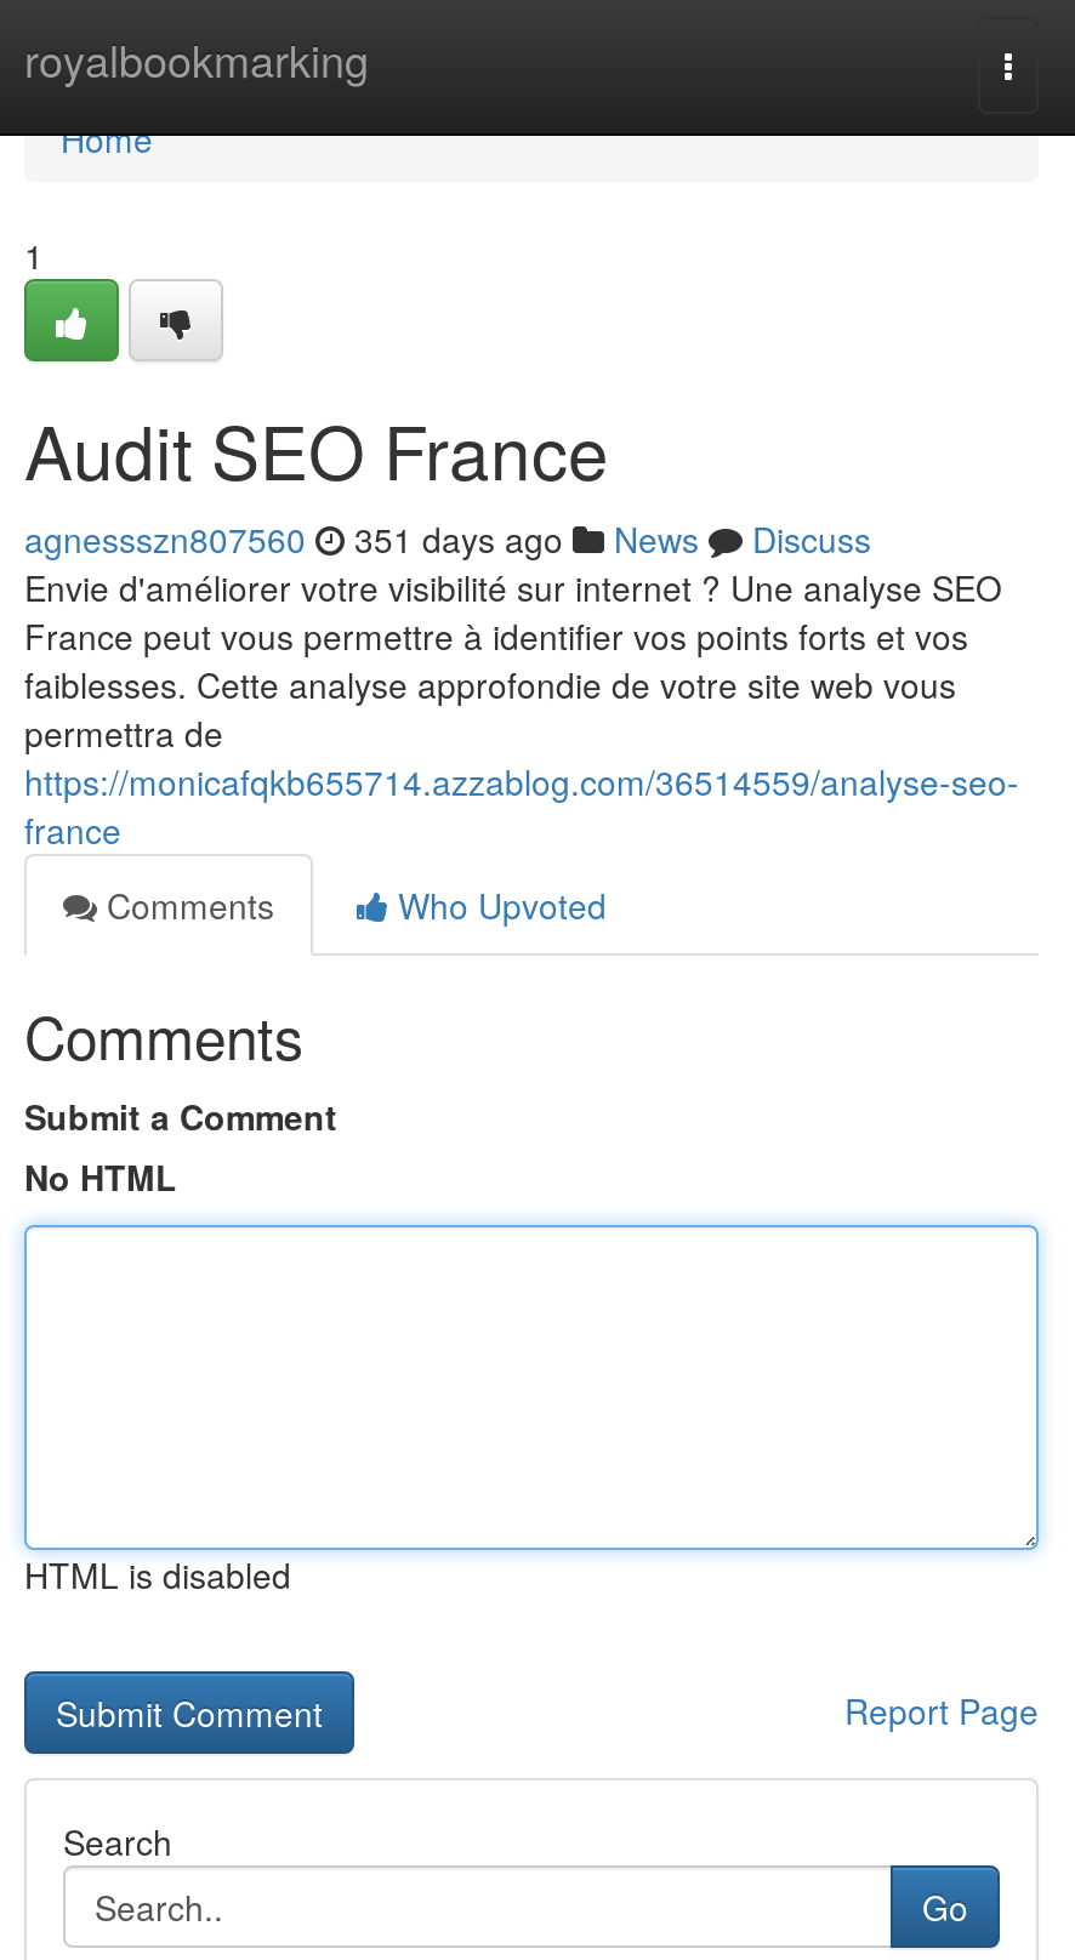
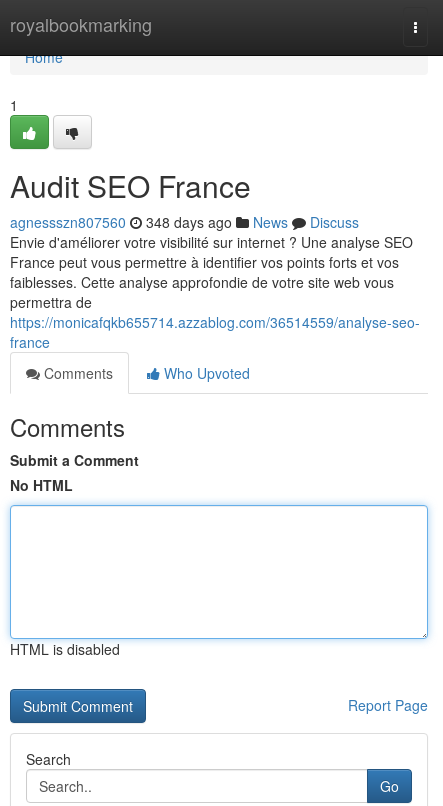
- agnessszn807560 351 days ago News Discuss
+ agnessszn807560 348 days ago News Discuss
